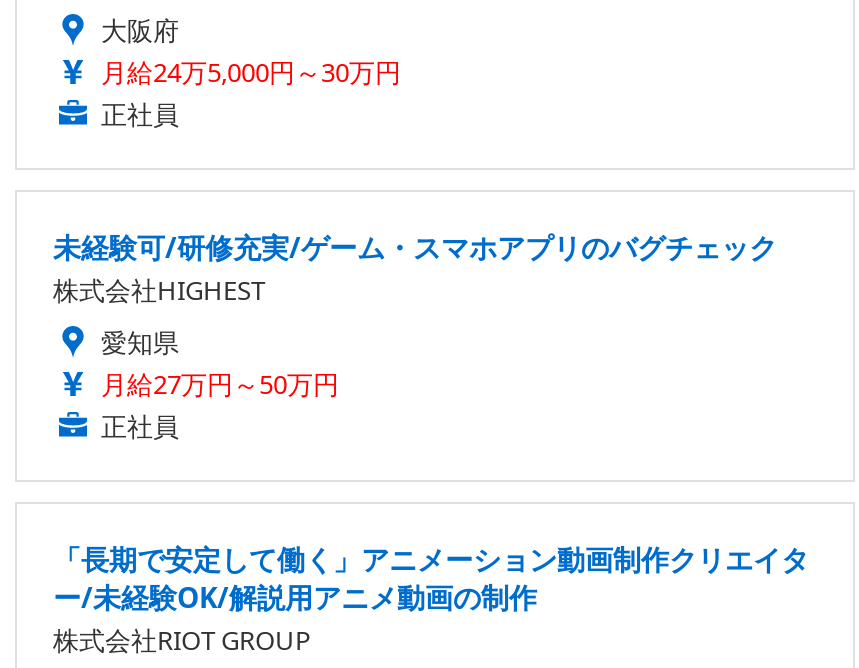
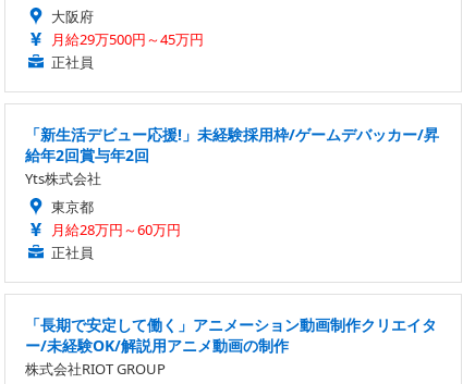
- 月給24万5,000円～30万円
+ 月給29万500円～45万円

- 未経験可/研修充実/ゲーム・スマホアプリのバグチェック
- 株式会社HIGHEST
- 愛知県
- 月給27万円～50万円
+ 「新生活デビュー応援!」未経験採用枠/ゲームデバッカー/昇
+ 給年2回賞与年2回
+ Yts株式会社
+ 東京都
+ 月給28万円～60万円
